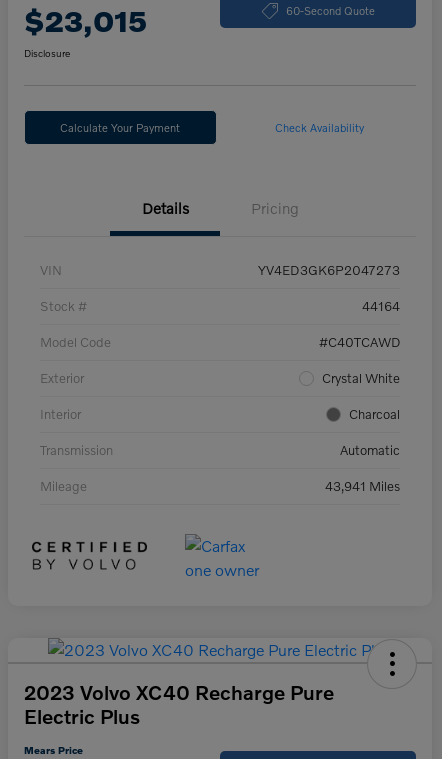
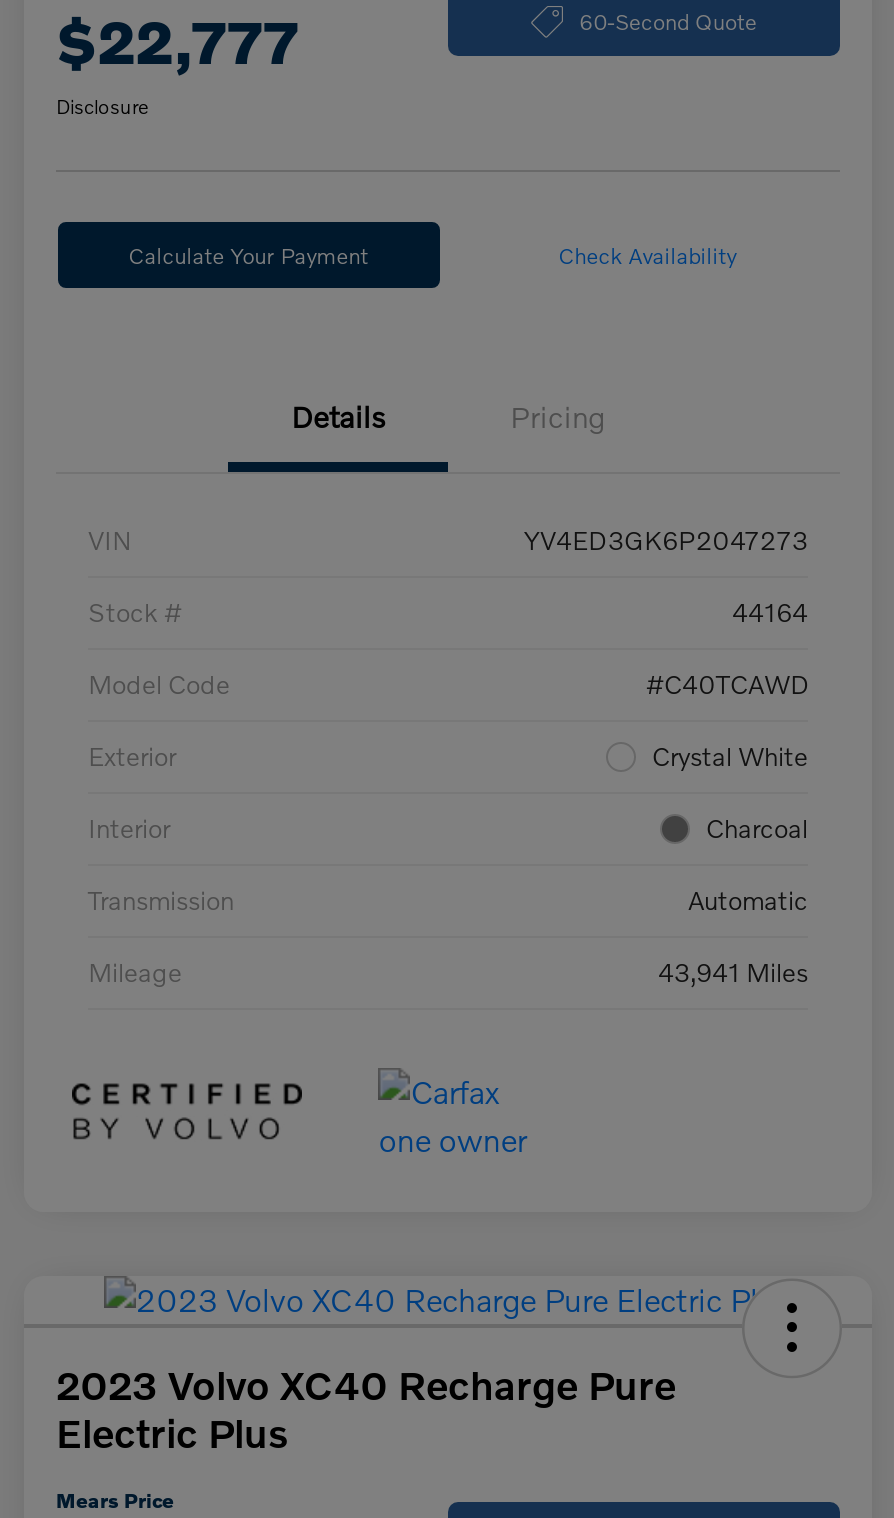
- $23,015
+ $22,777
